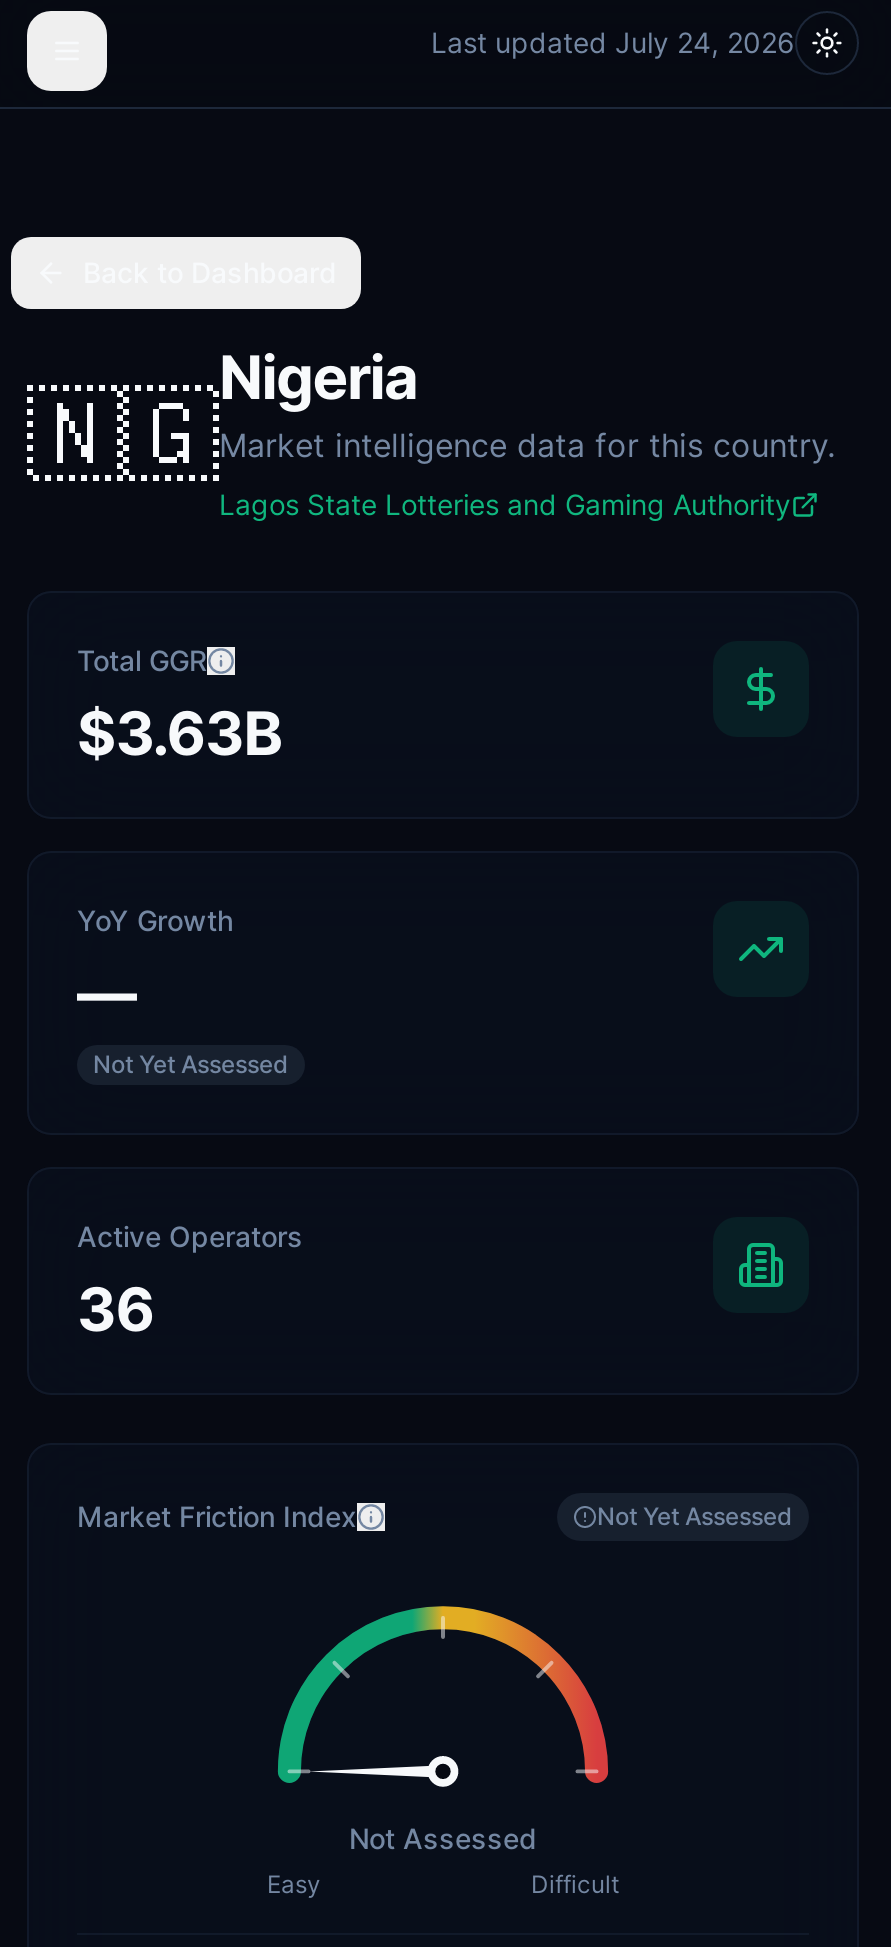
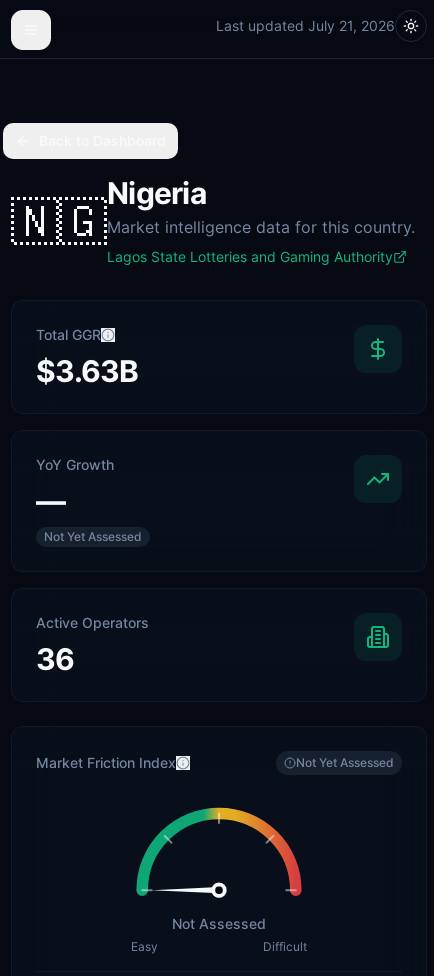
- Last updated July 24, 2026
+ Last updated July 21, 2026
